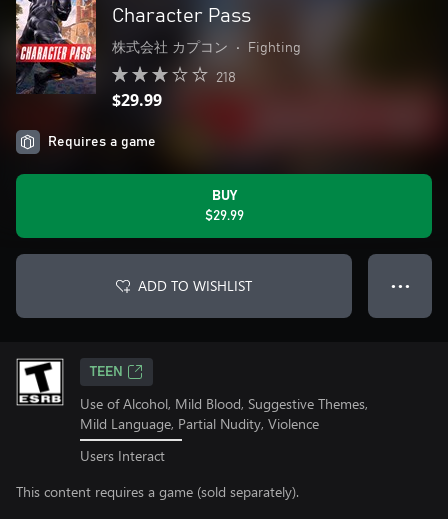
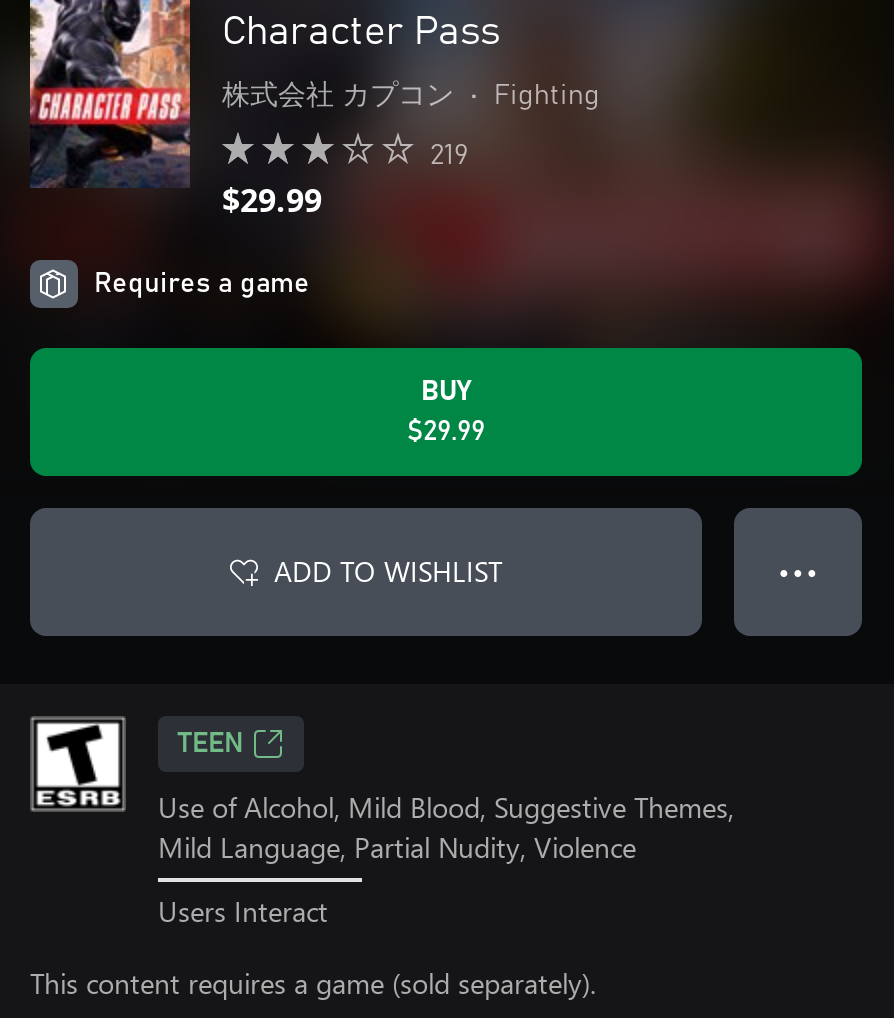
- 218
+ 219
